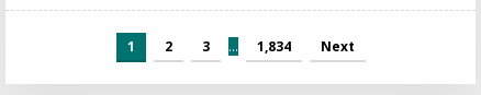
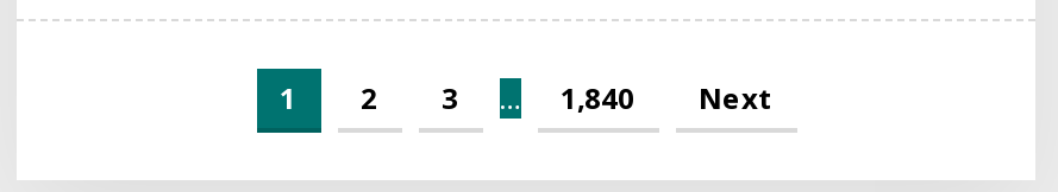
- 1,834
+ 1,840
